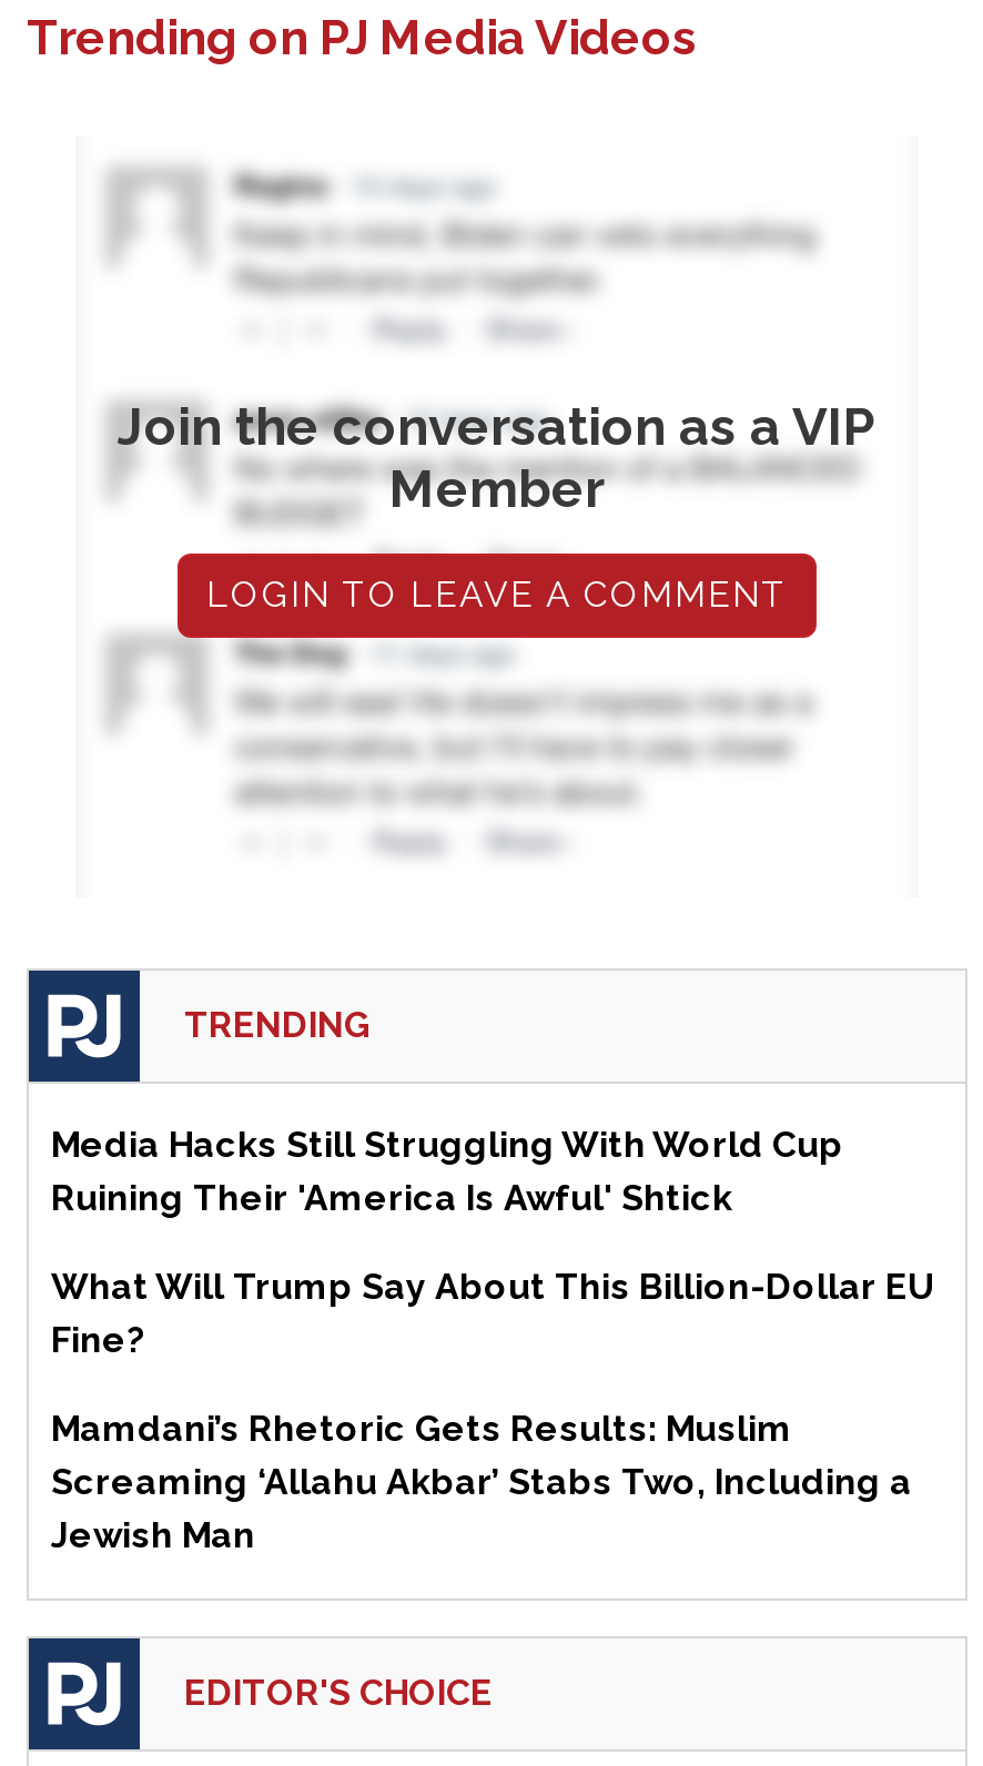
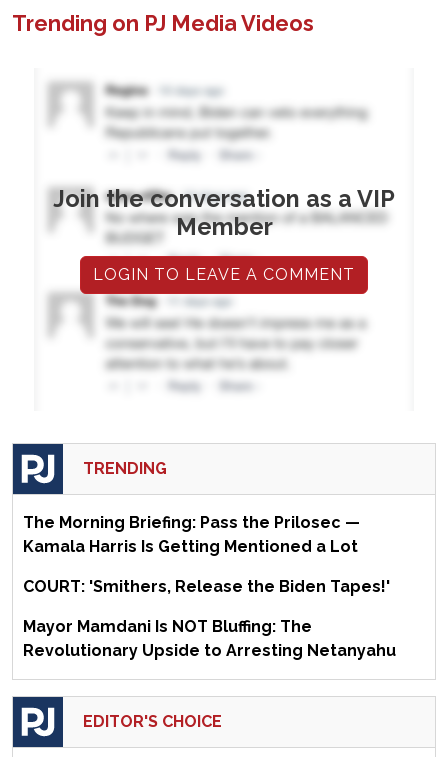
- Media Hacks Still Struggling With World Cup
- Ruining Their 'America Is Awful' Shtick
+ The Morning Briefing: Pass the Prilosec —
+ Kamala Harris Is Getting Mentioned a Lot

- What Will Trump Say About This Billion-Dollar EU
- Fine?
+ COURT: 'Smithers, Release the Biden Tapes!'

- Mamdani’s Rhetoric Gets Results: Muslim
- Screaming ‘Allahu Akbar’ Stabs Two, Including a
- Jewish Man
+ Mayor Mamdani Is NOT Bluffing: The
+ Revolutionary Upside to Arresting Netanyahu
